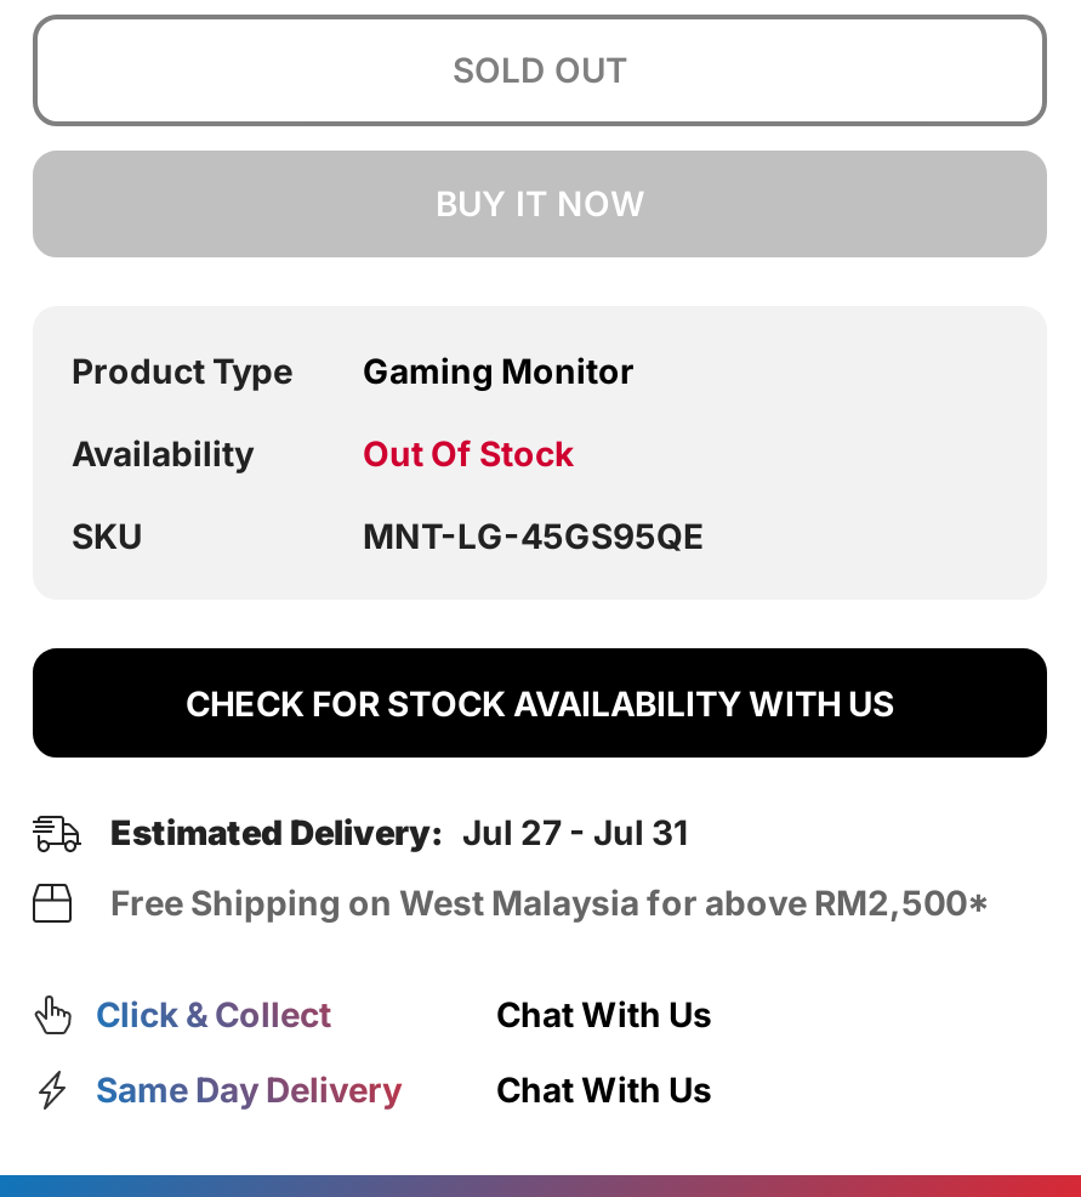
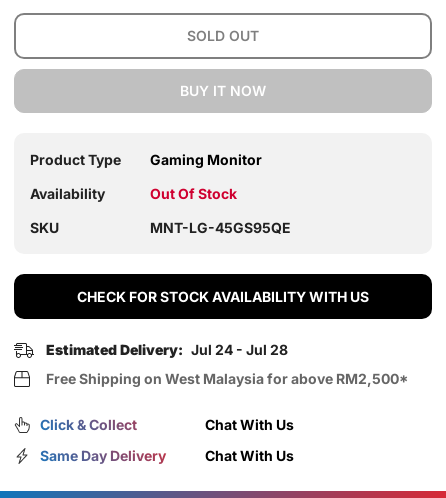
- Estimated Delivery: Jul 27 - Jul 31
+ Estimated Delivery: Jul 24 - Jul 28
